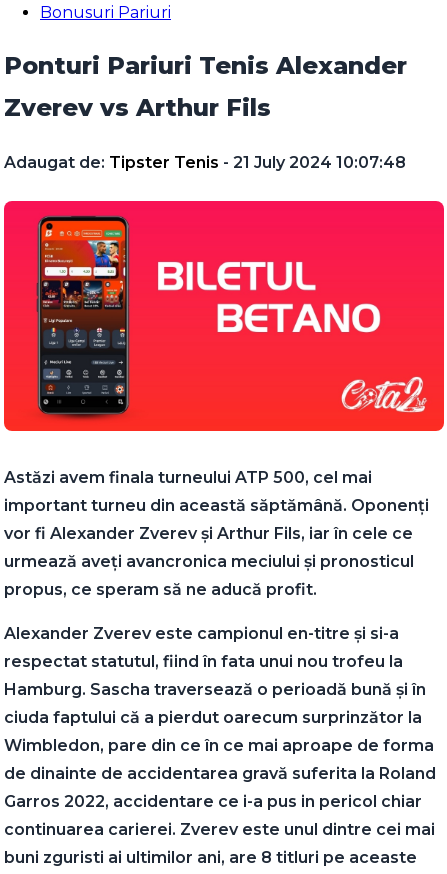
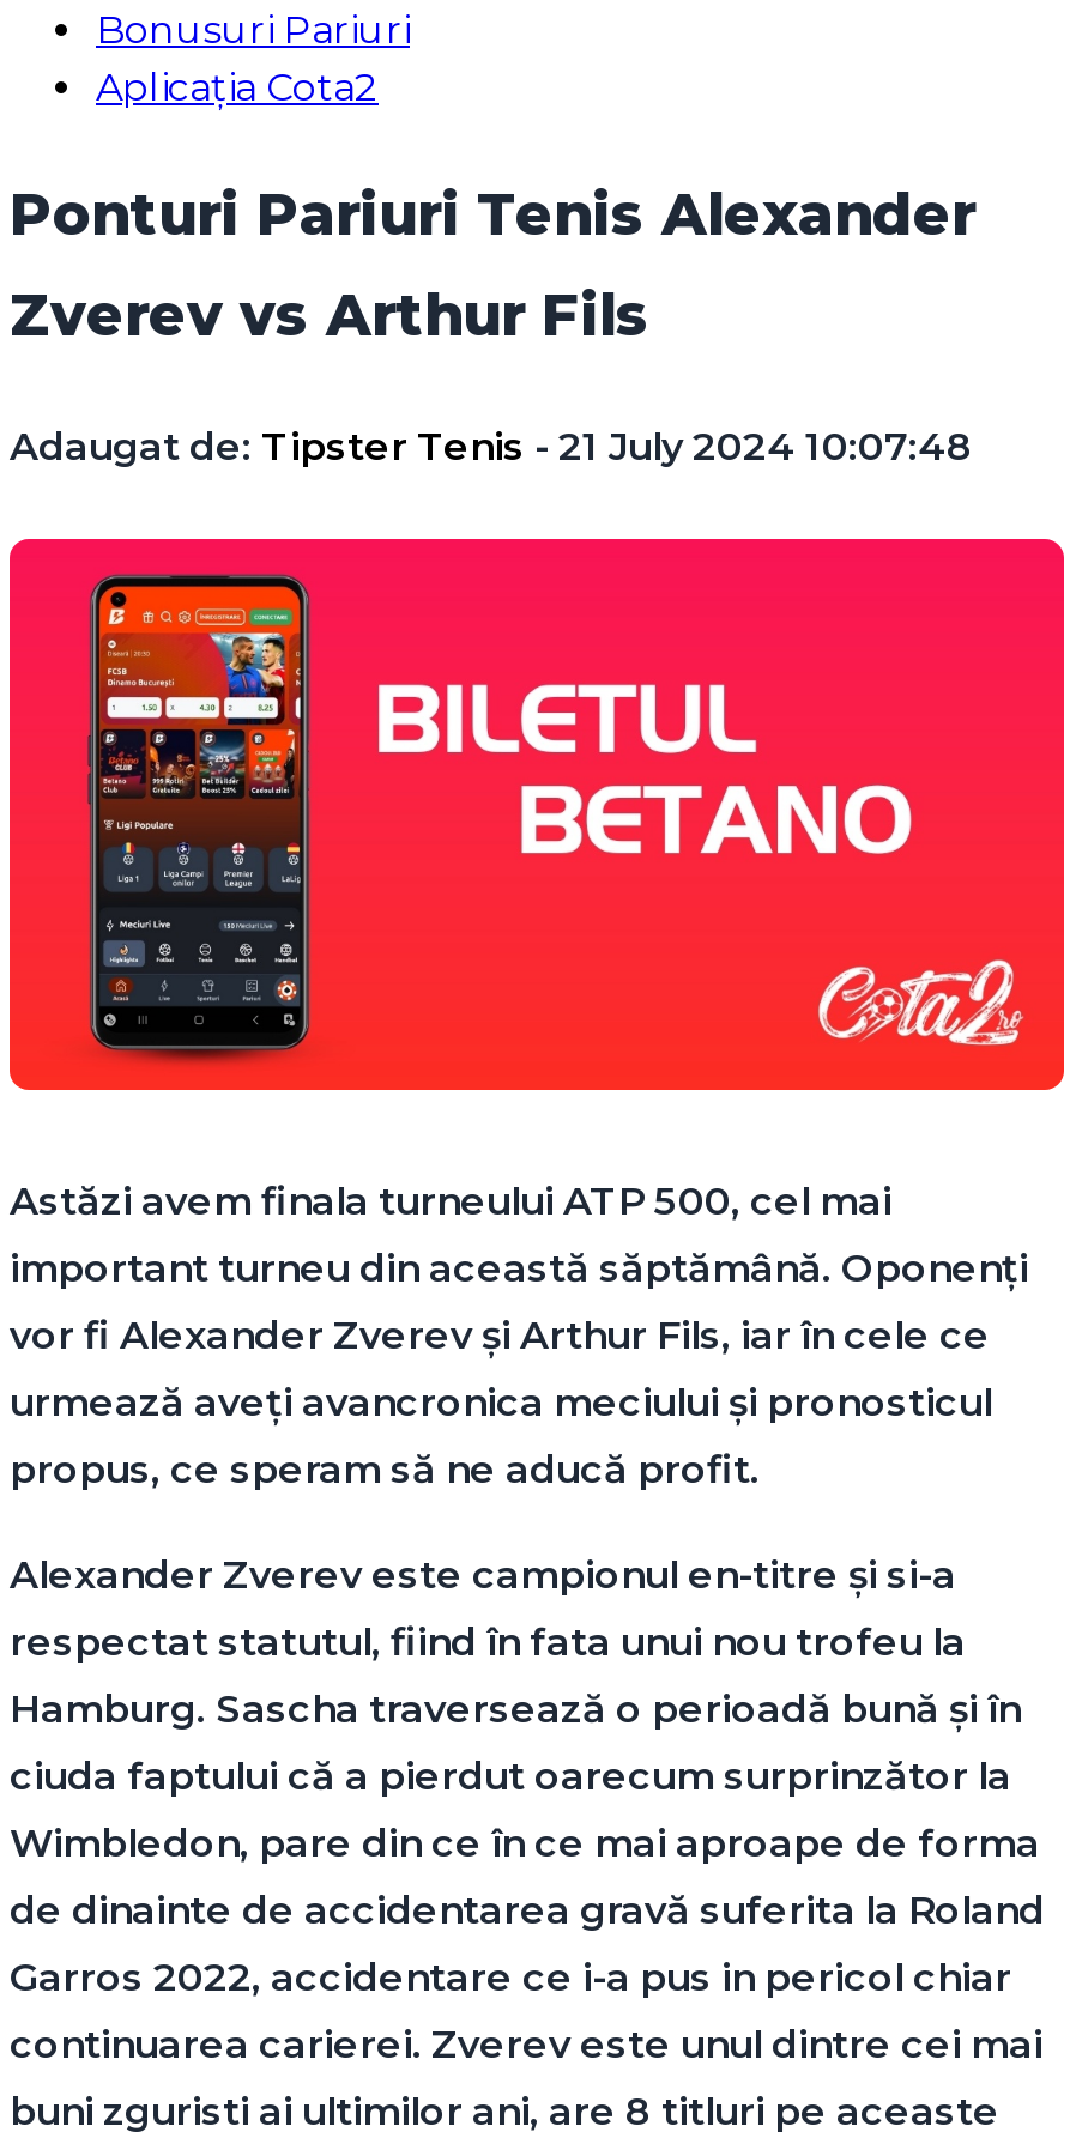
+ Aplicația Cota2
